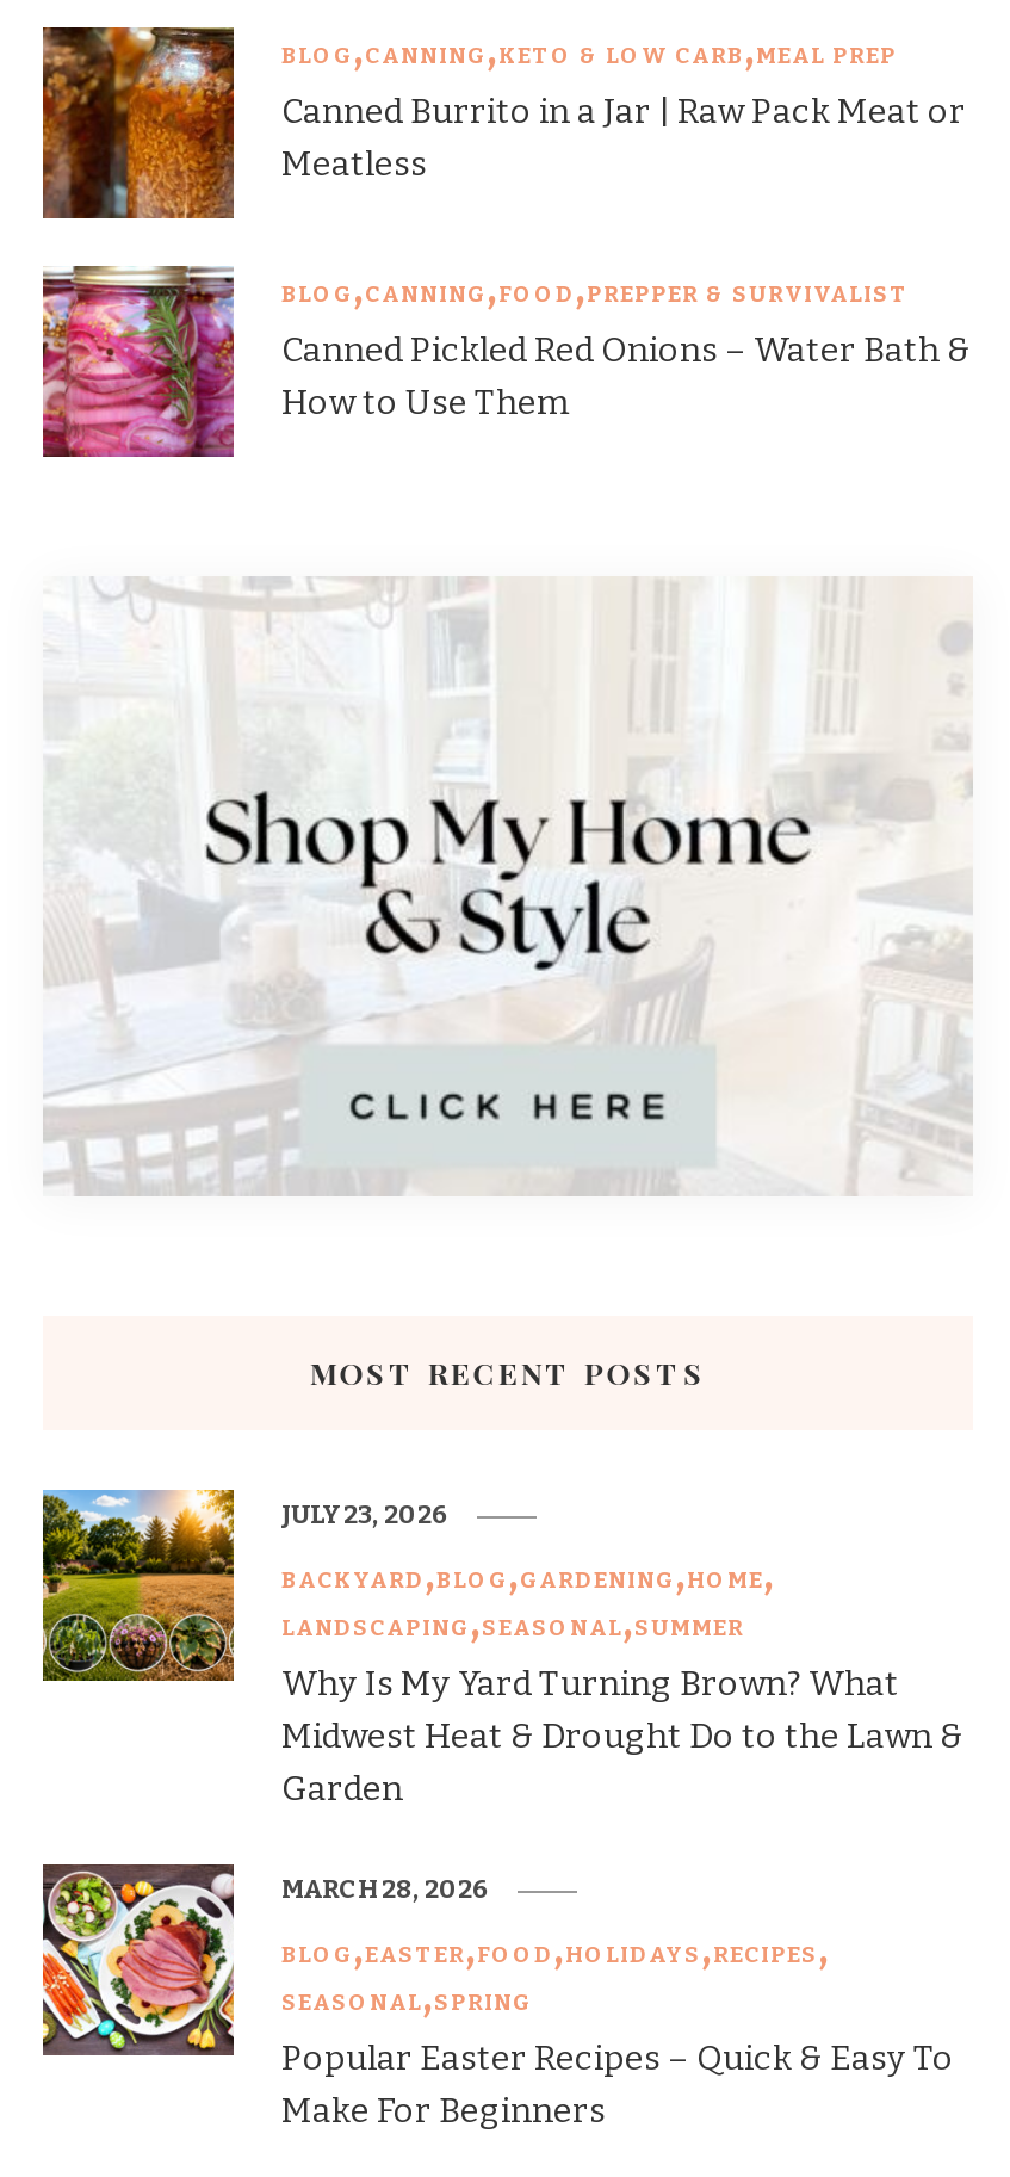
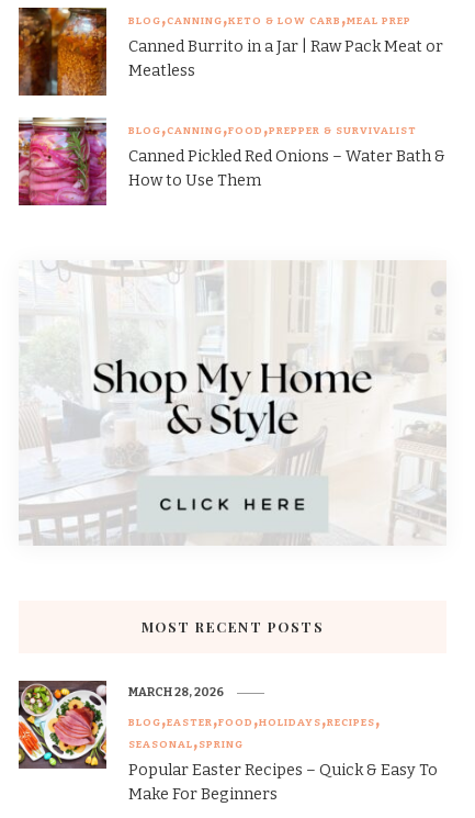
- [image]
- BACKYARD BLOG GARDENING HOME
- LANDSCAPING SEASONAL SUMMER
- Why Is My Yard Turning Brown? What
- Midwest Heat & Drought Do to the Lawn &
- Garden

- JULY 23, 2026
